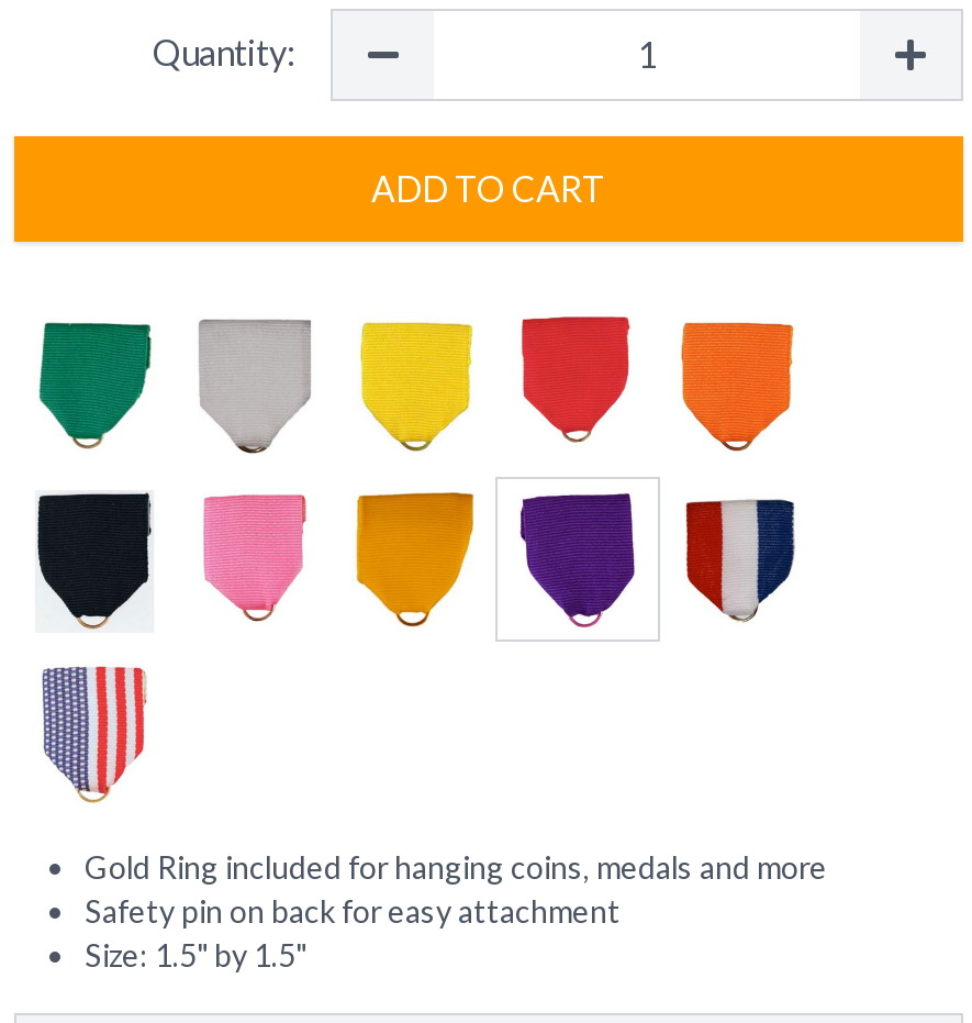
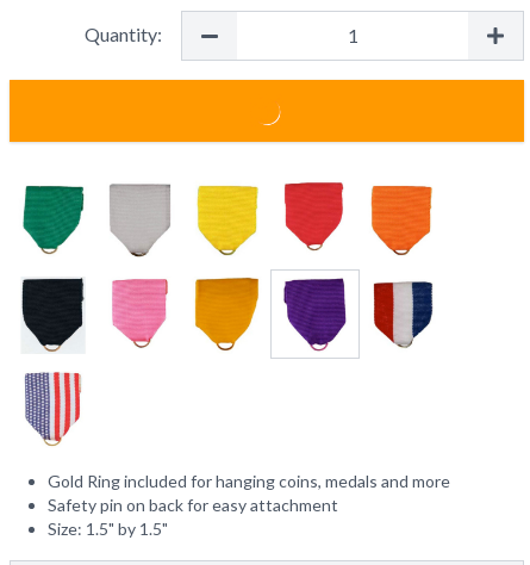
- ADD TO CART
